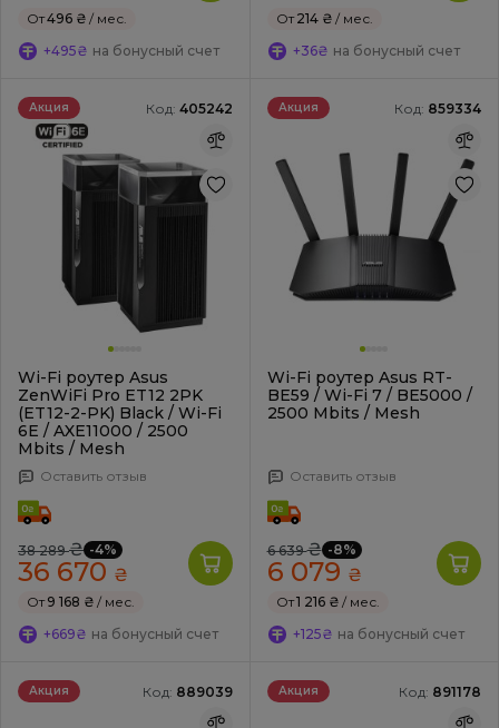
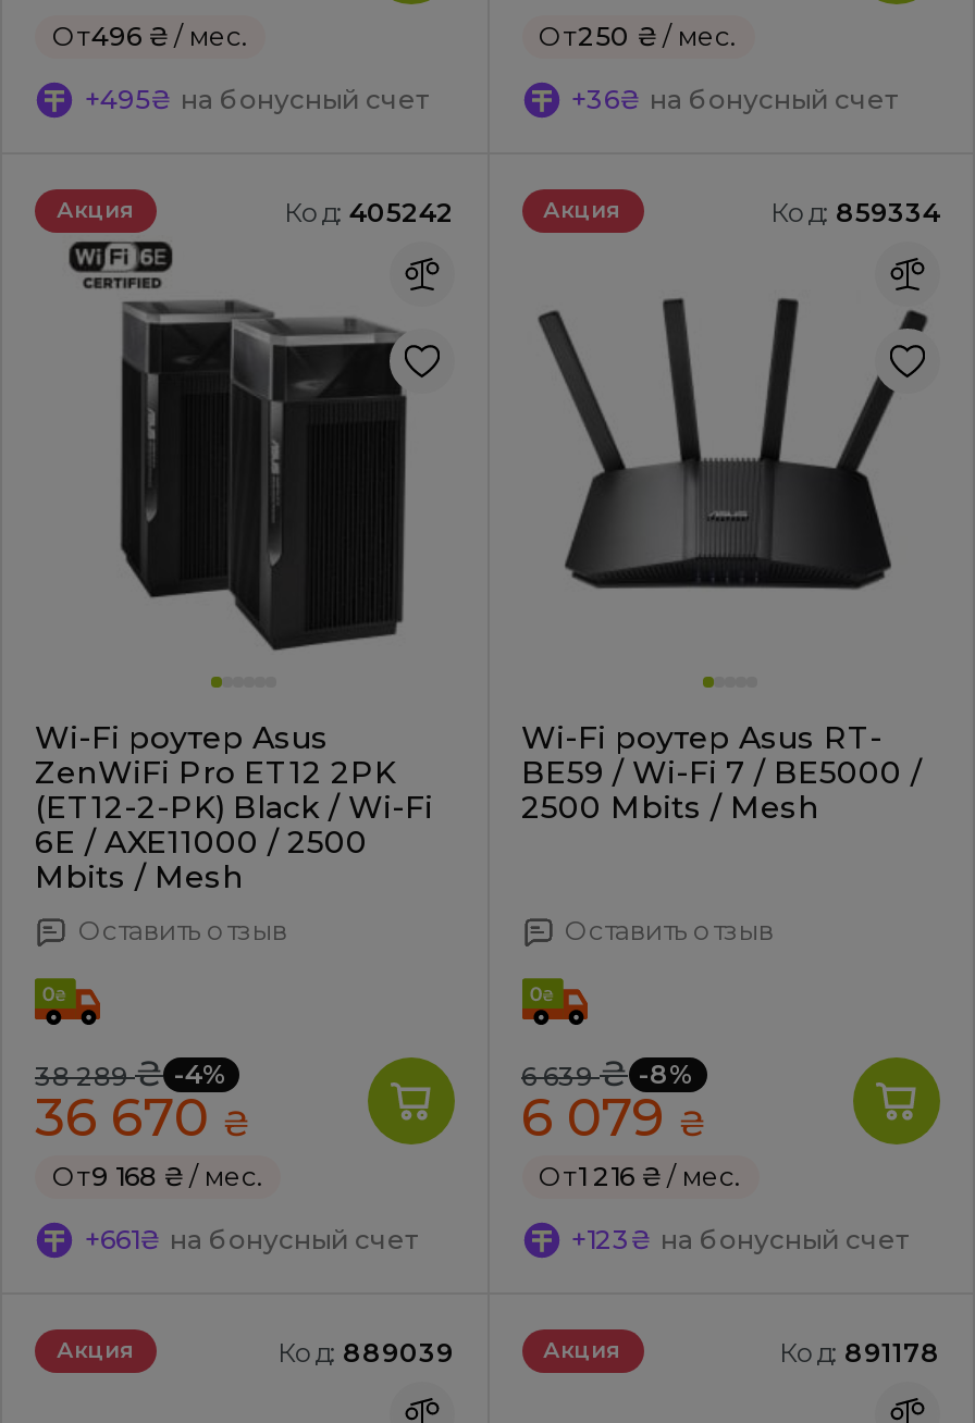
- От 214 ₴ / мес.
+ От 250 ₴ / мес.

- +669₴ на бонусный счет
+ +661₴ на бонусный счет

- +125₴ на бонусный счет
+ +123₴ на бонусный счет
